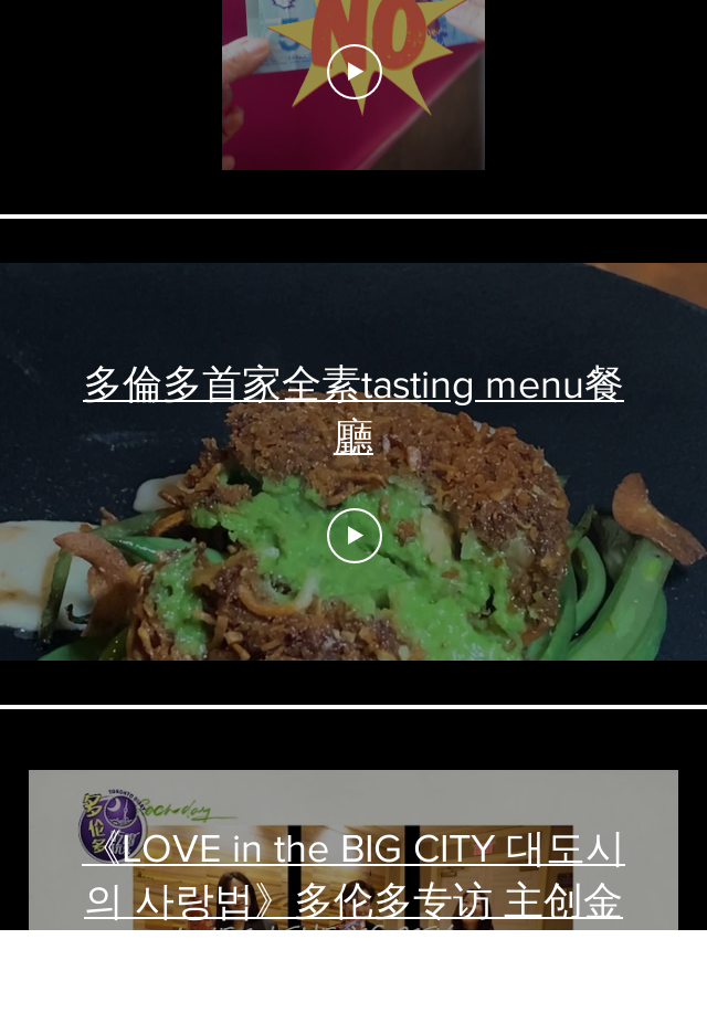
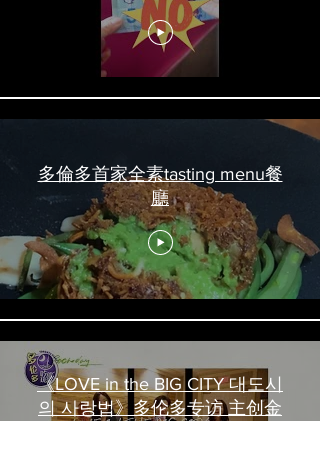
- [image]
+ [image]
